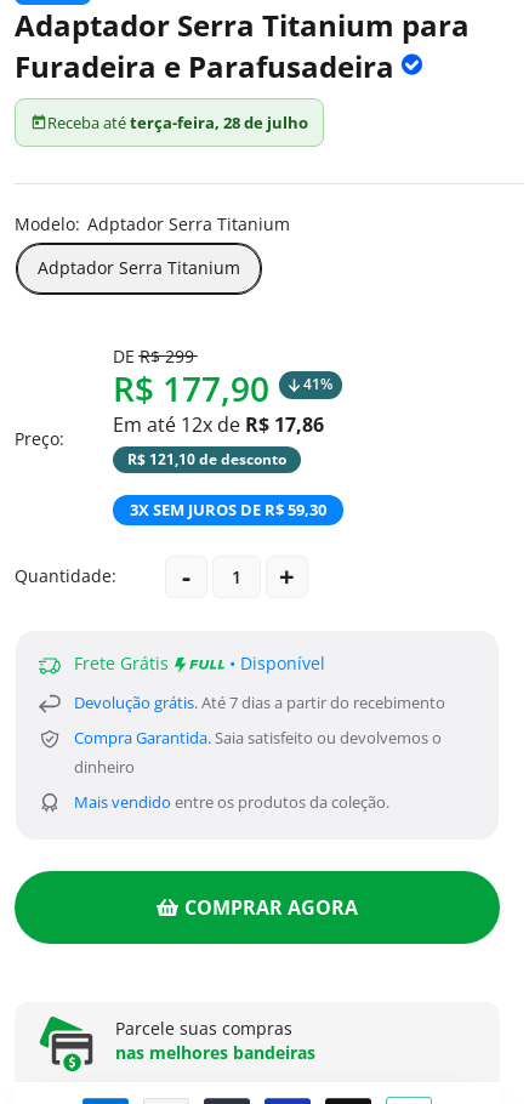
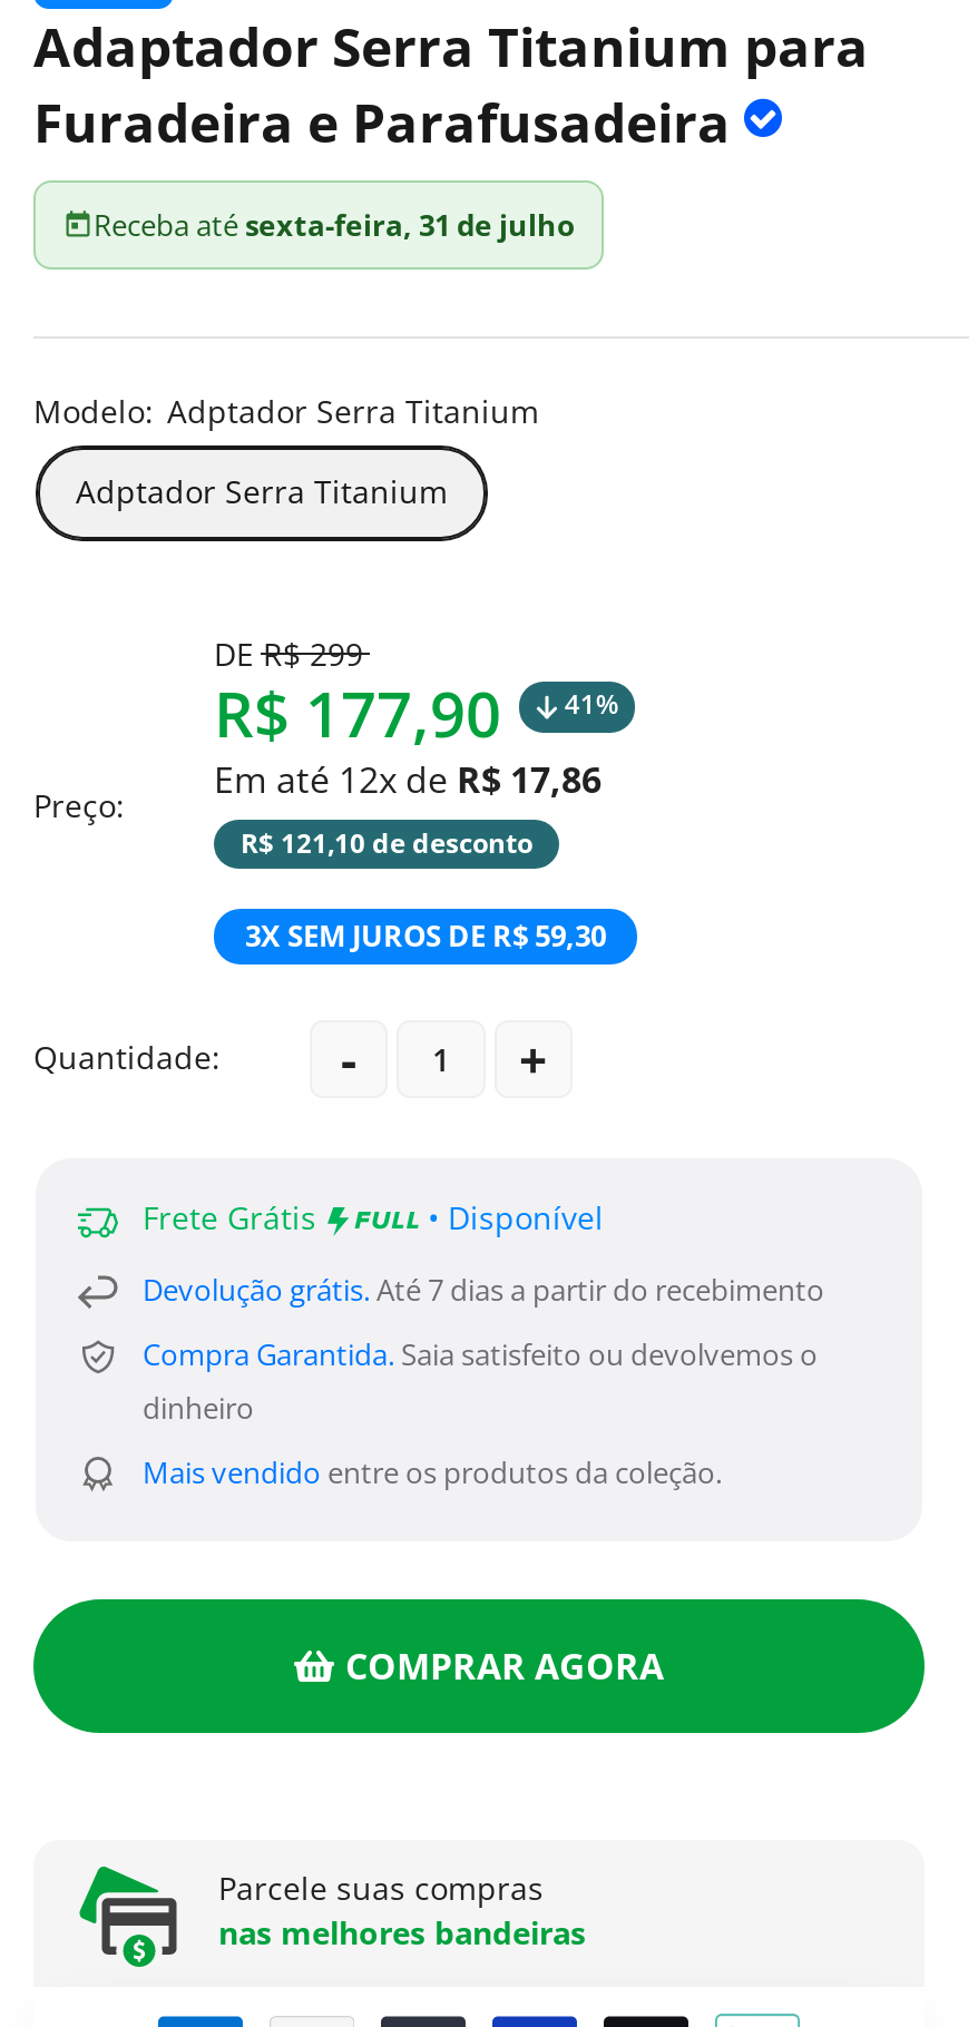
- Receba até terça-feira, 28 de julho
+ Receba até sexta-feira, 31 de julho
